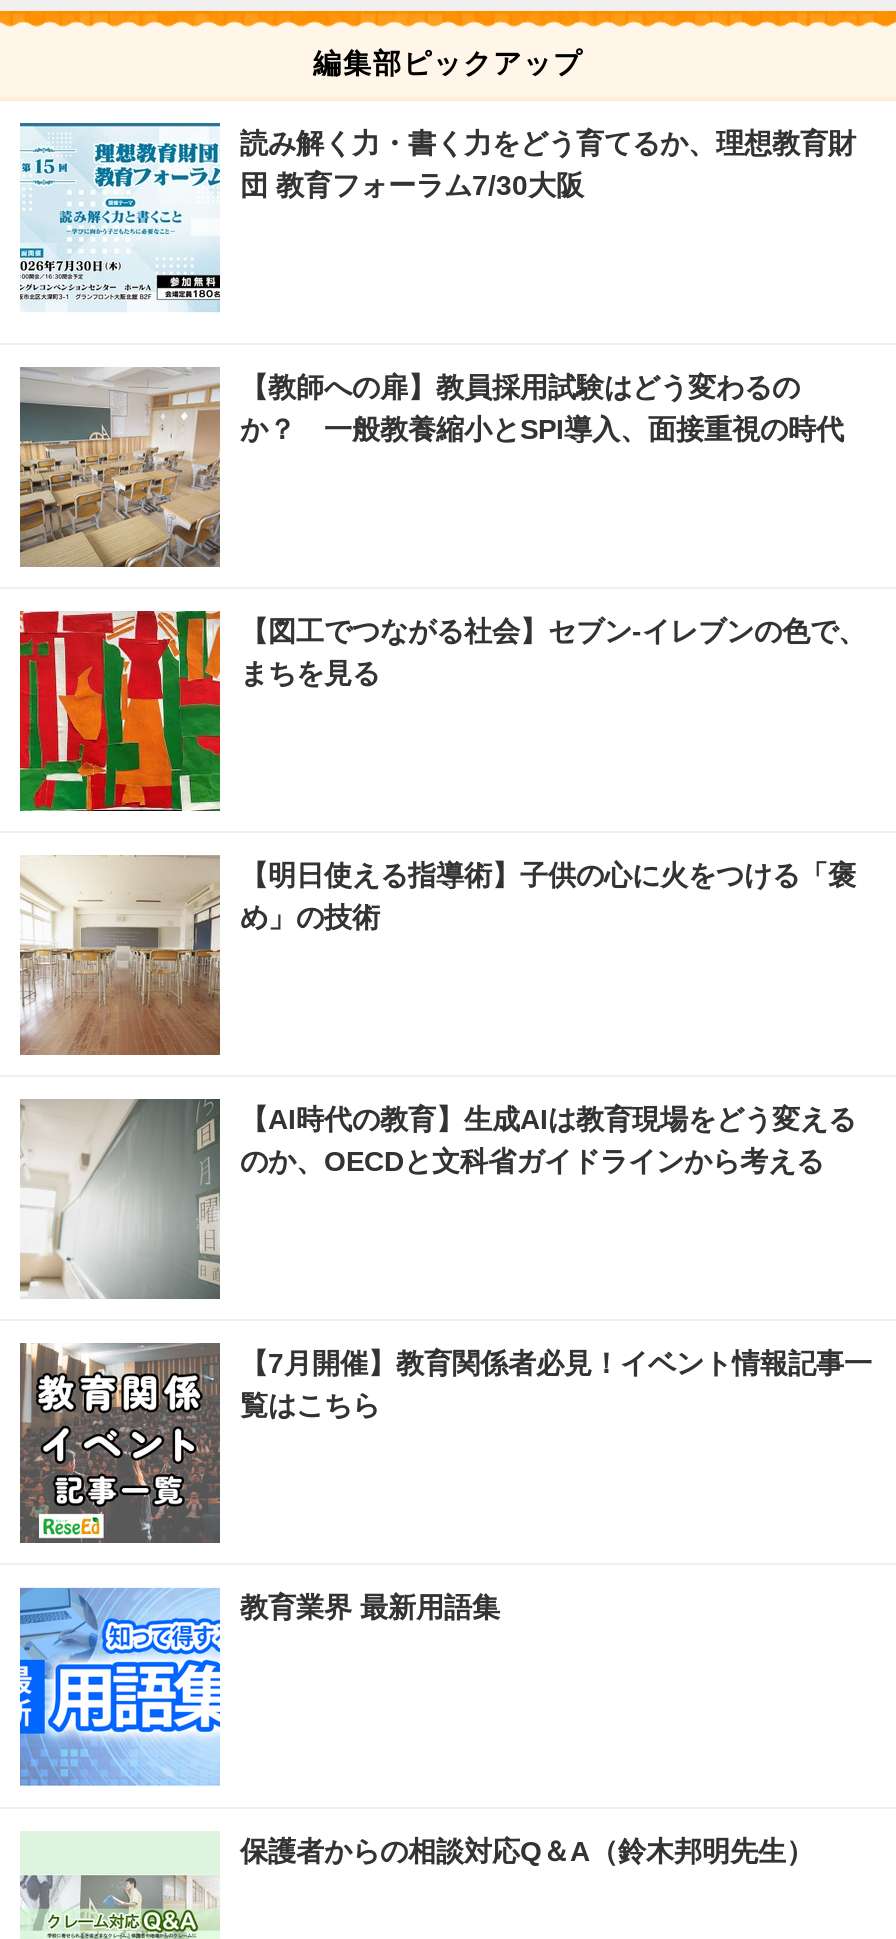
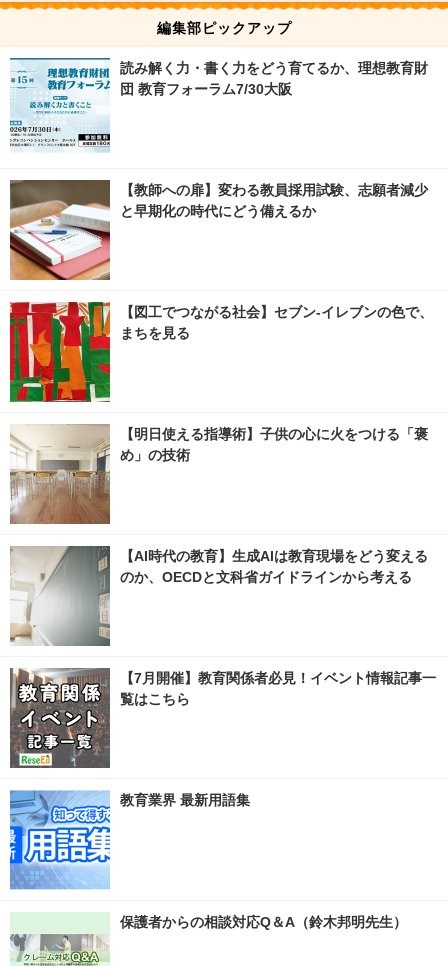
- [image]
- 【教師への扉】教員採用試験はどう変わるの
- か？ 一般教養縮小とSPI導入、面接重視の時代
+ [image]
+ 【教師への扉】変わる教員採用試験、志願者減少
+ と早期化の時代にどう備えるか
